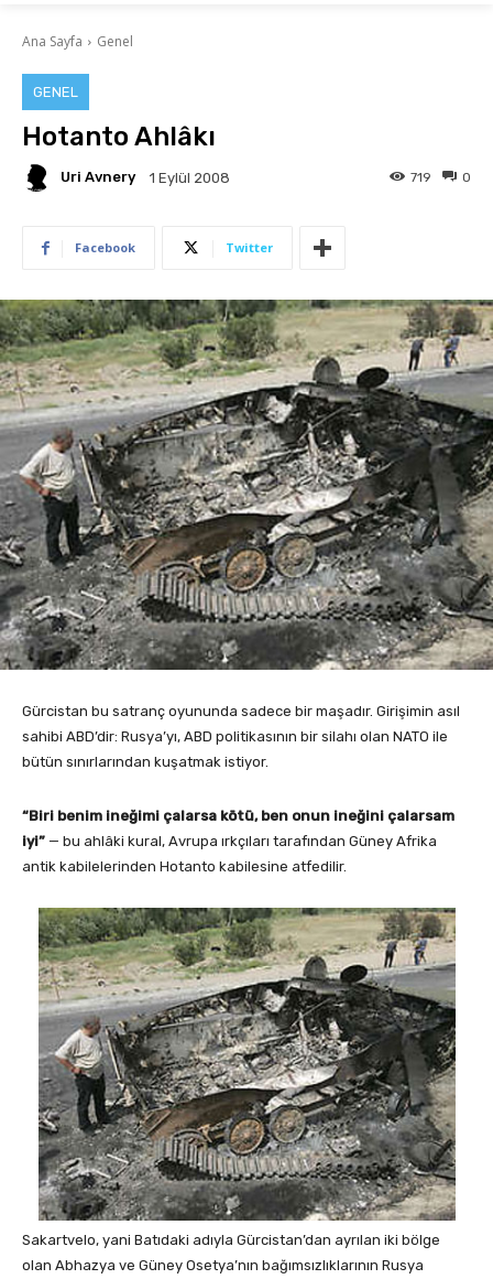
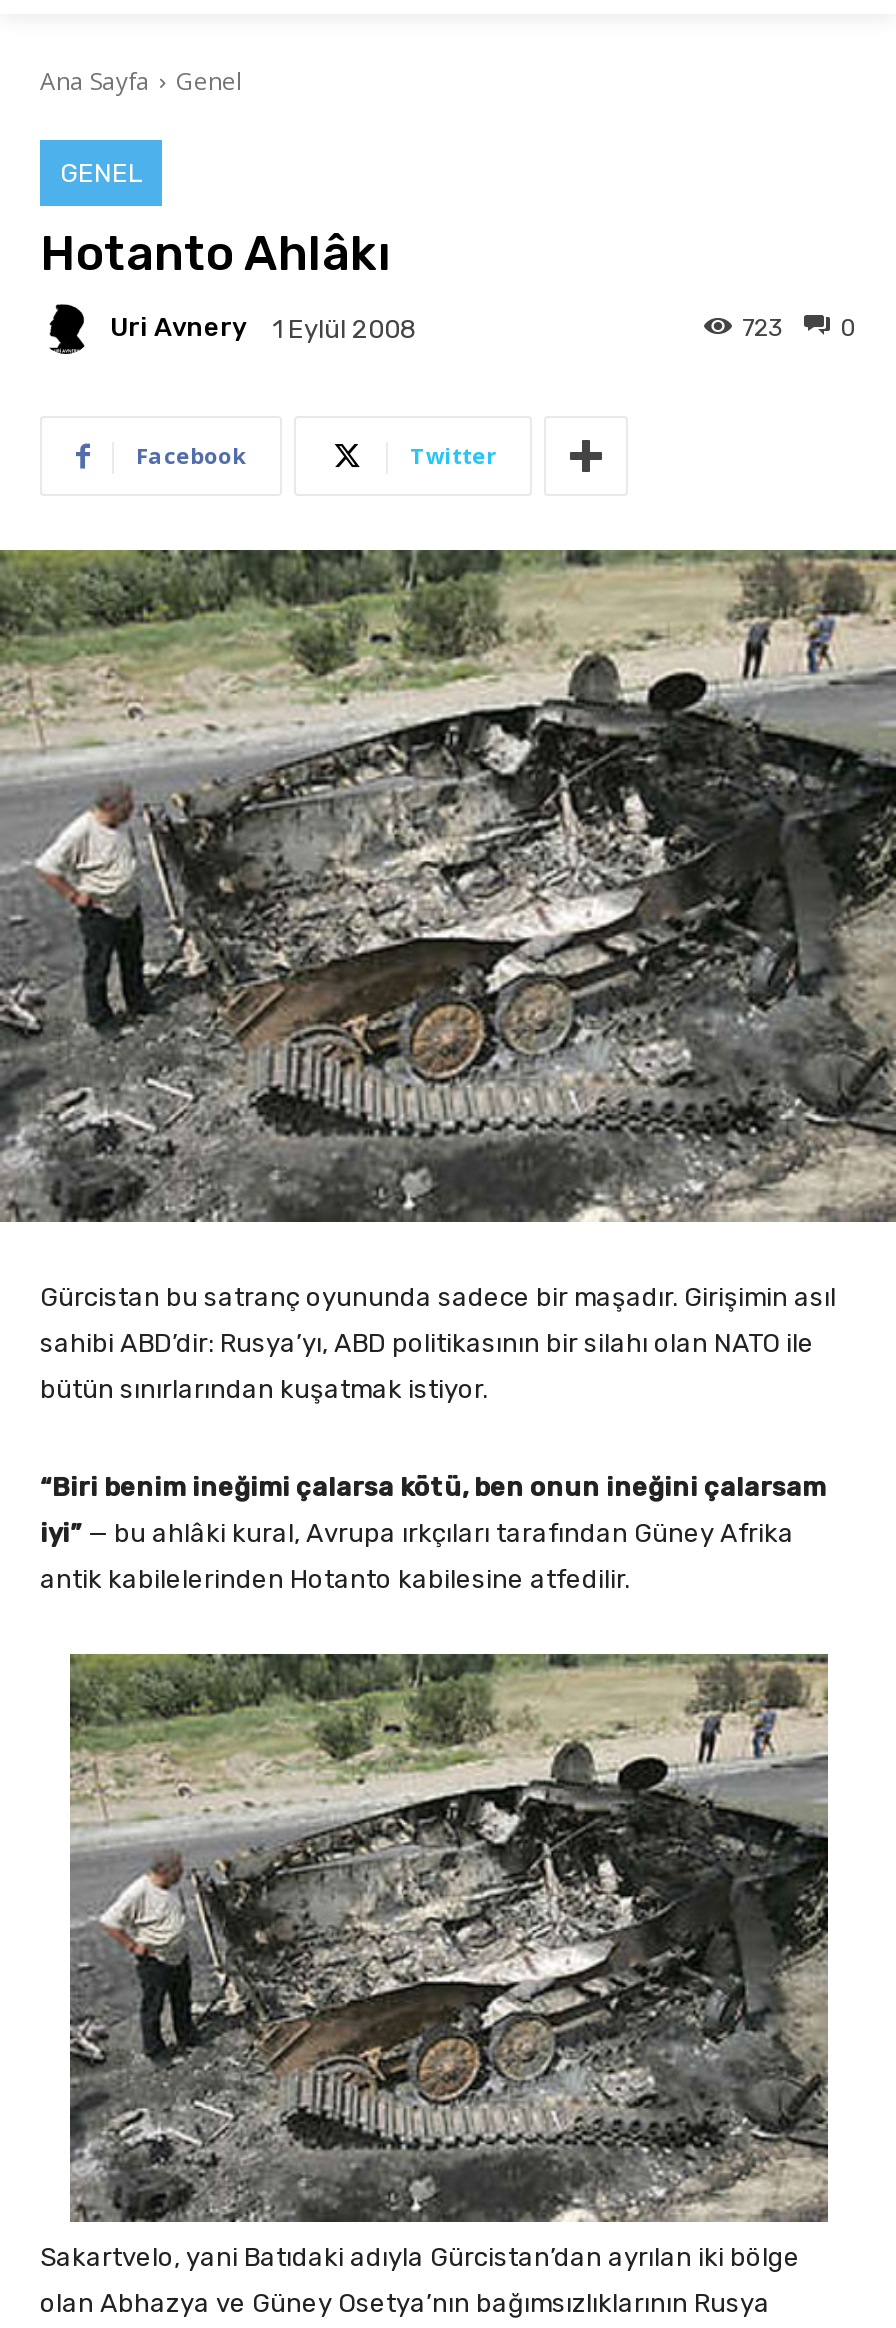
- 719 0
+ 723 0
